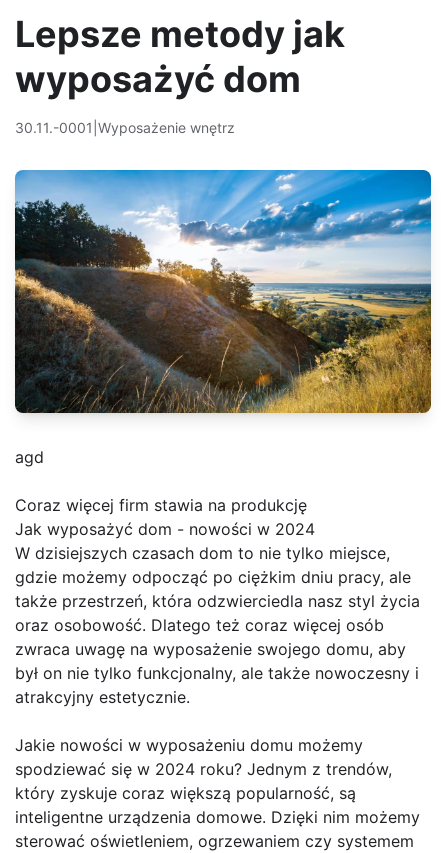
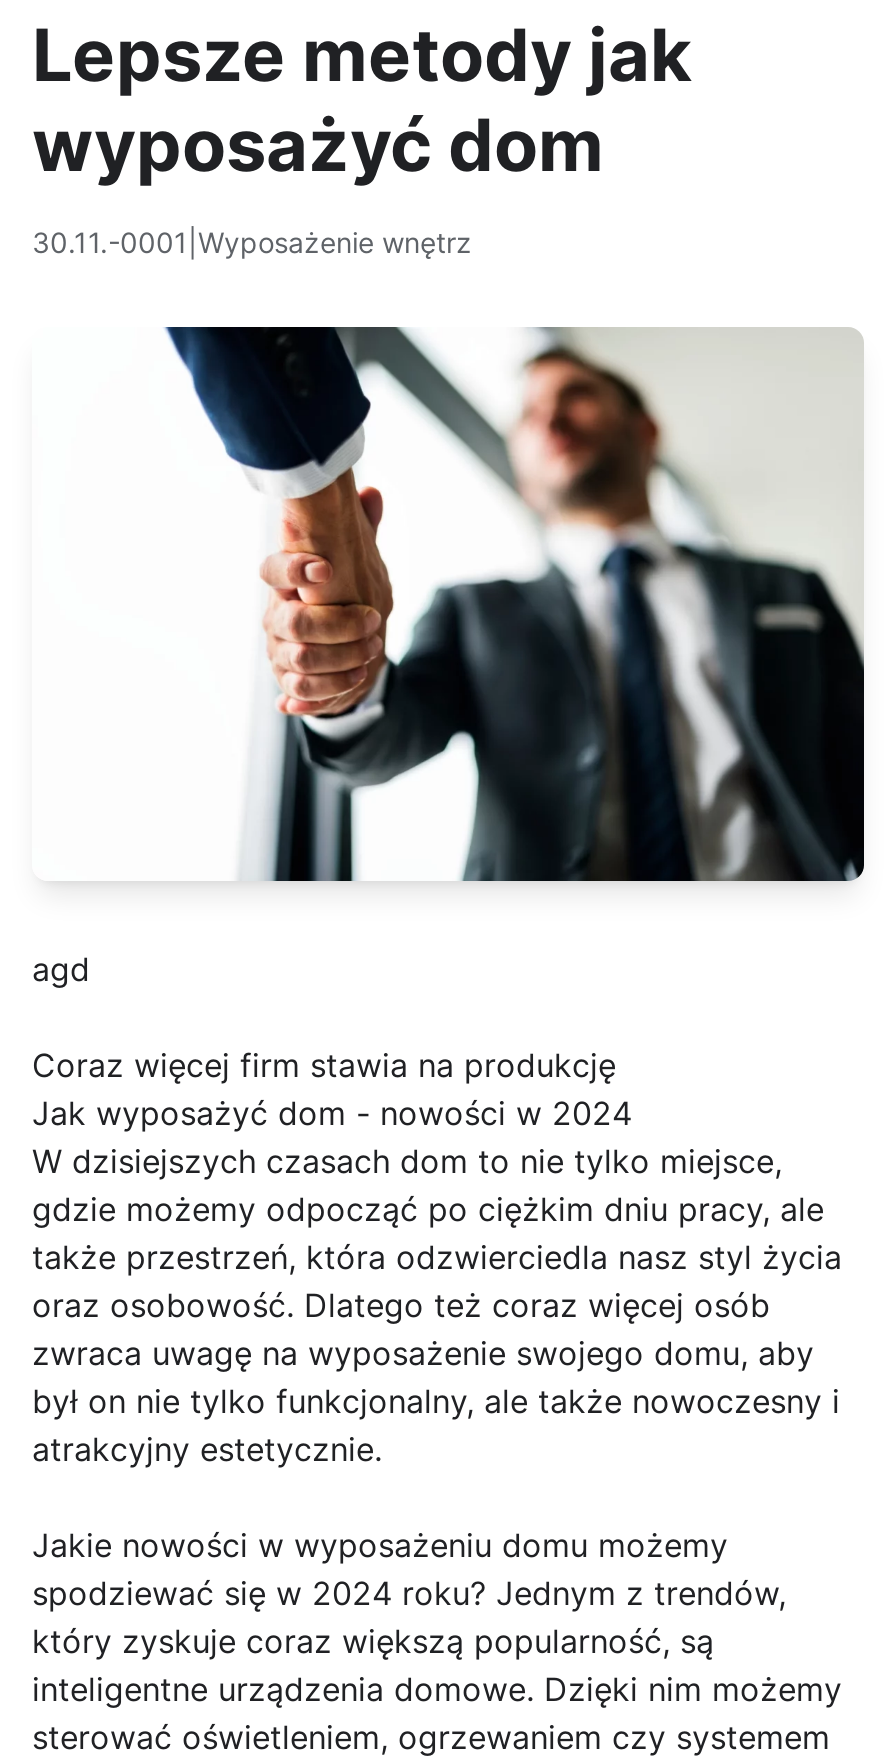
- [image]
+ [image]
